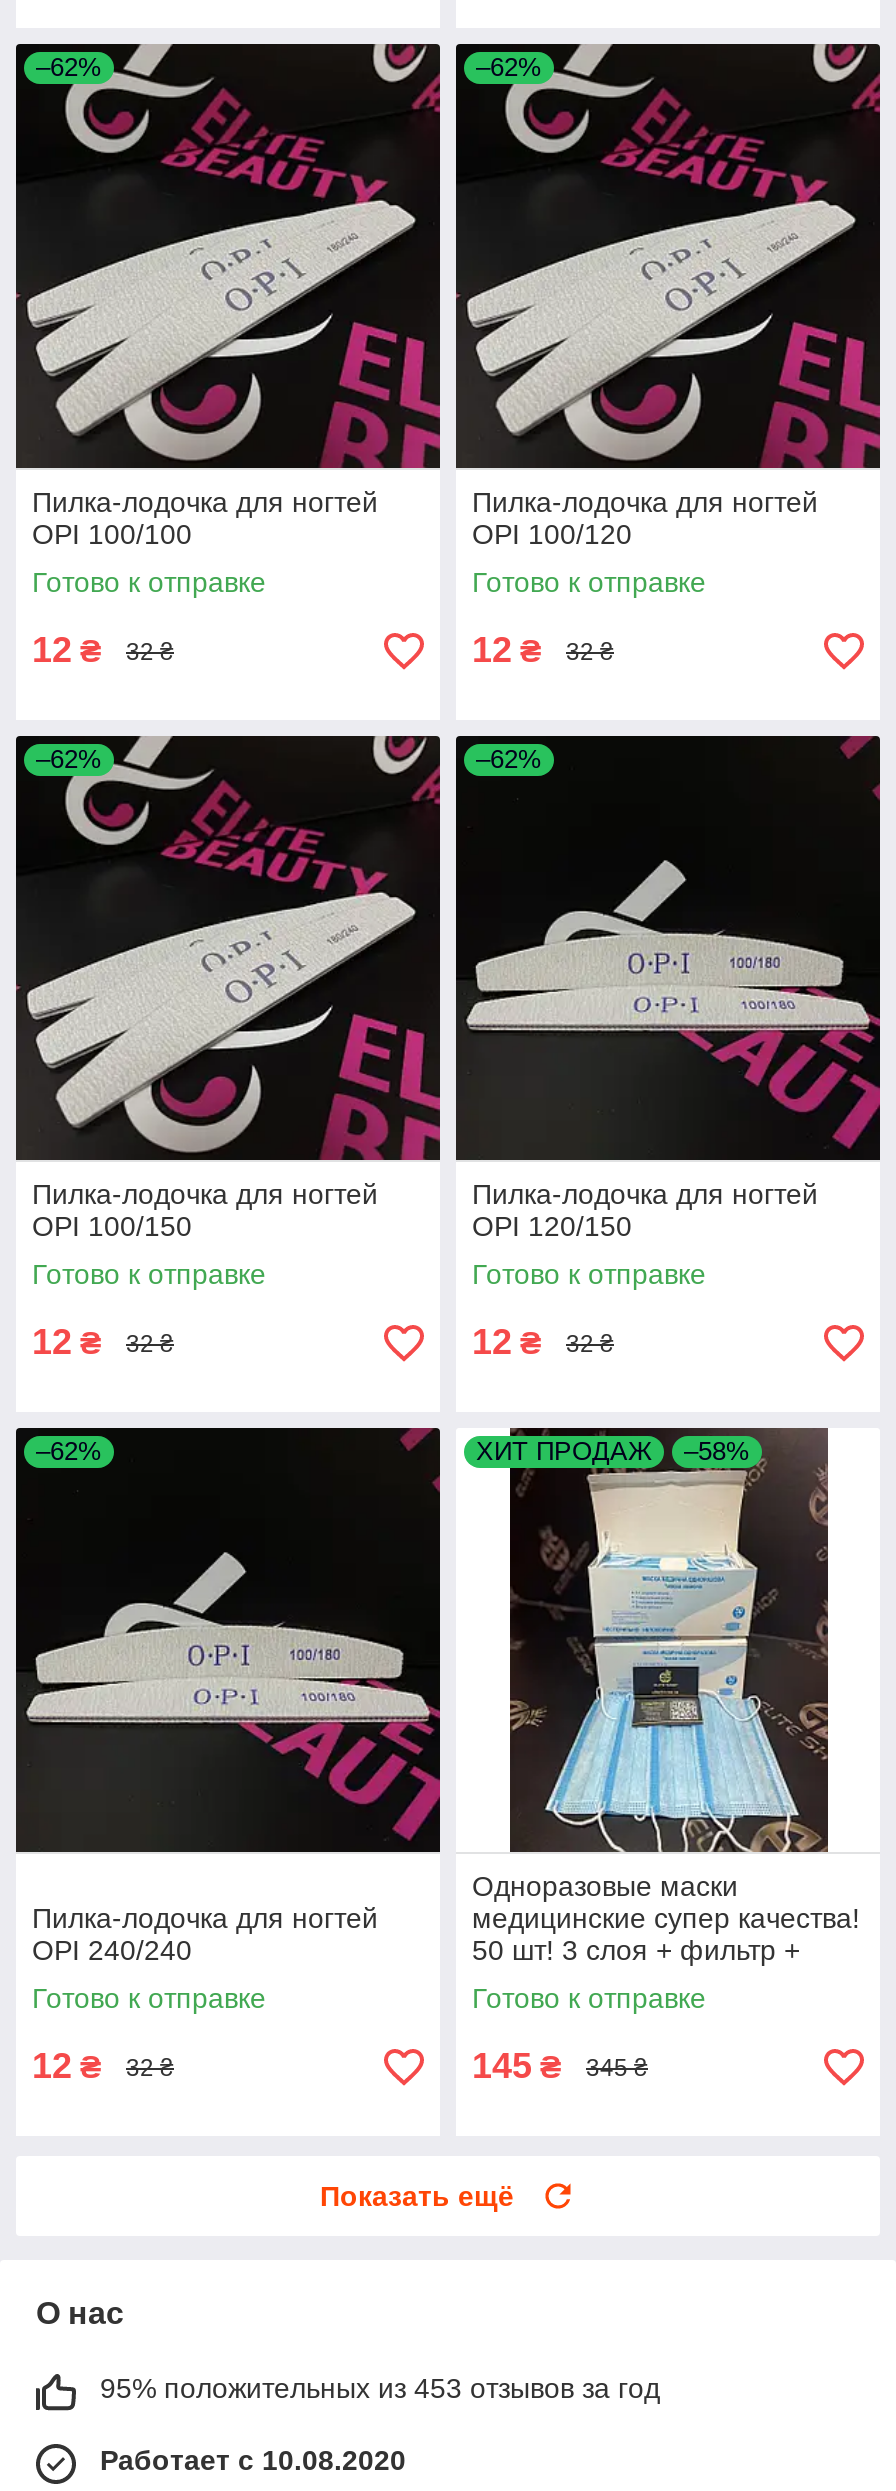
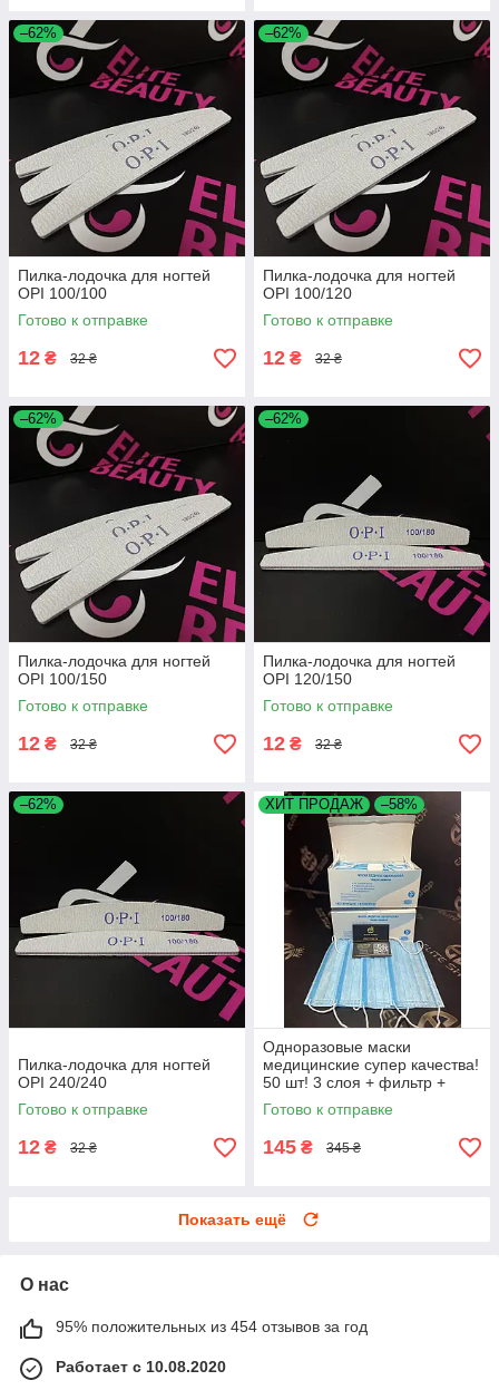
- 95% положительных из 453 отзывов за год
+ 95% положительных из 454 отзывов за год
